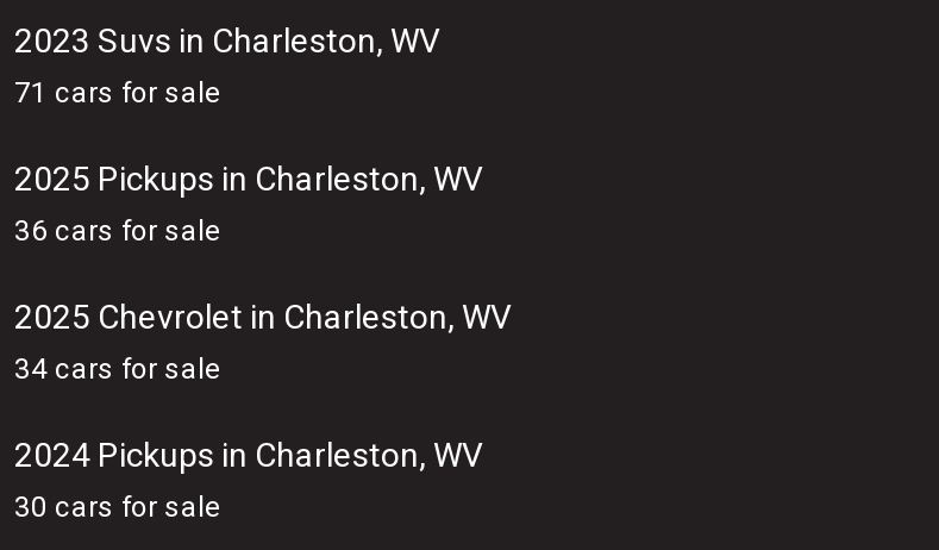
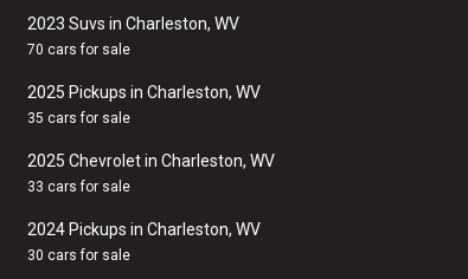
- 71 cars for sale
+ 70 cars for sale

- 36 cars for sale
+ 35 cars for sale

- 34 cars for sale
+ 33 cars for sale
